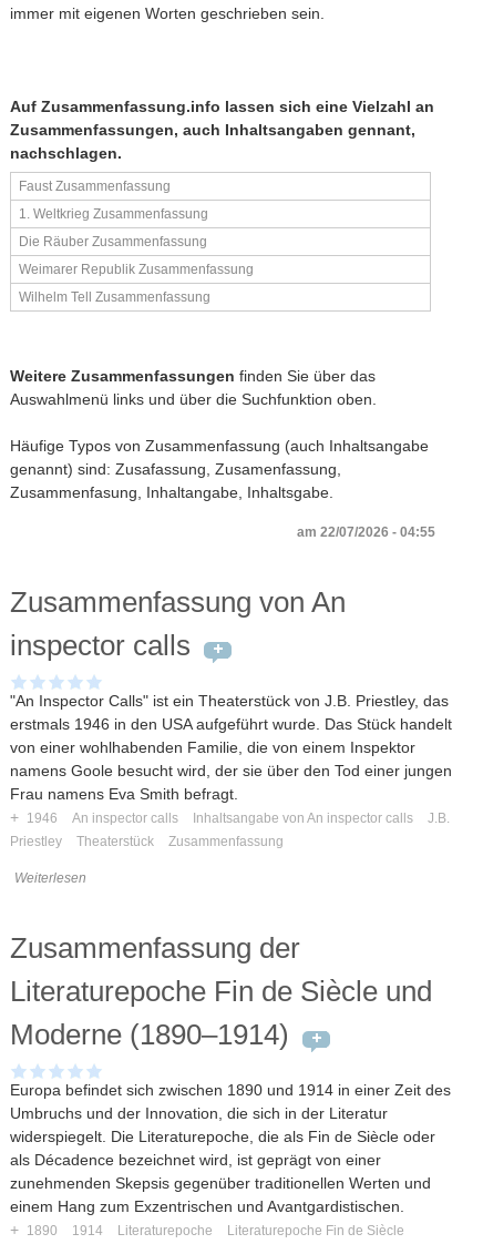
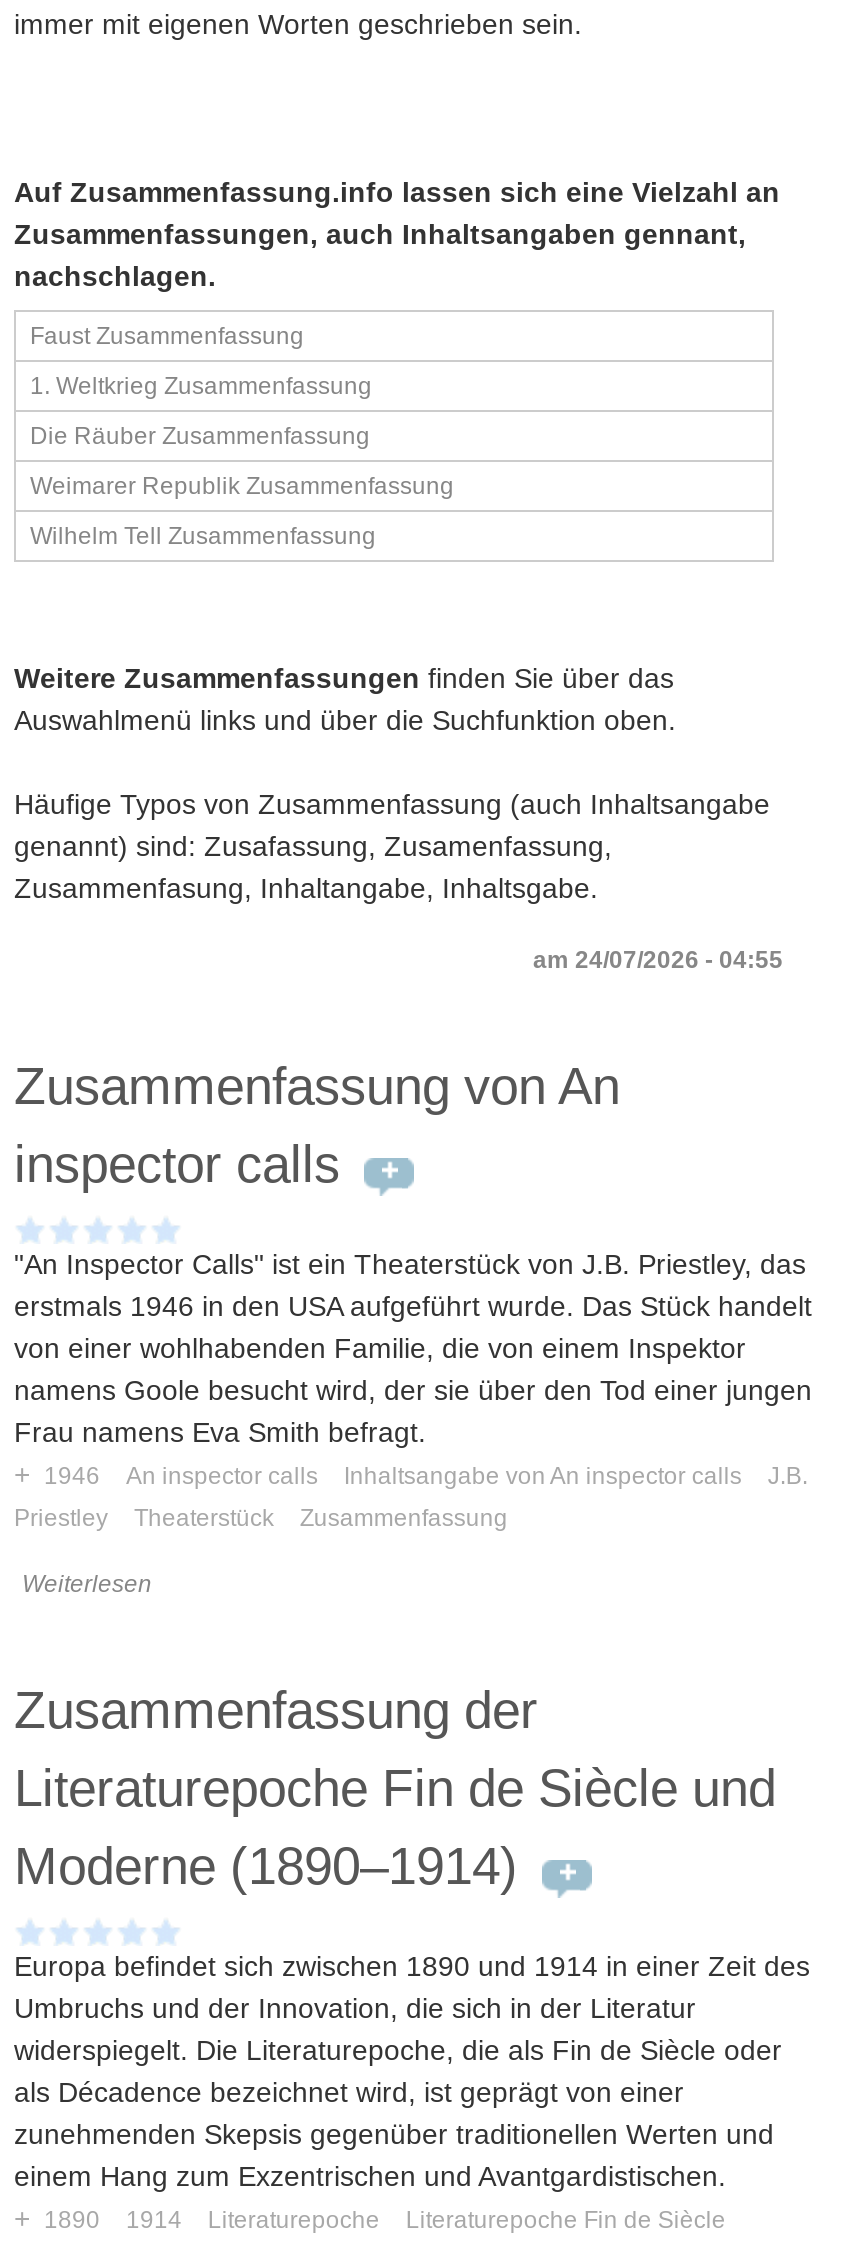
- am 22/07/2026 - 04:55
+ am 24/07/2026 - 04:55
